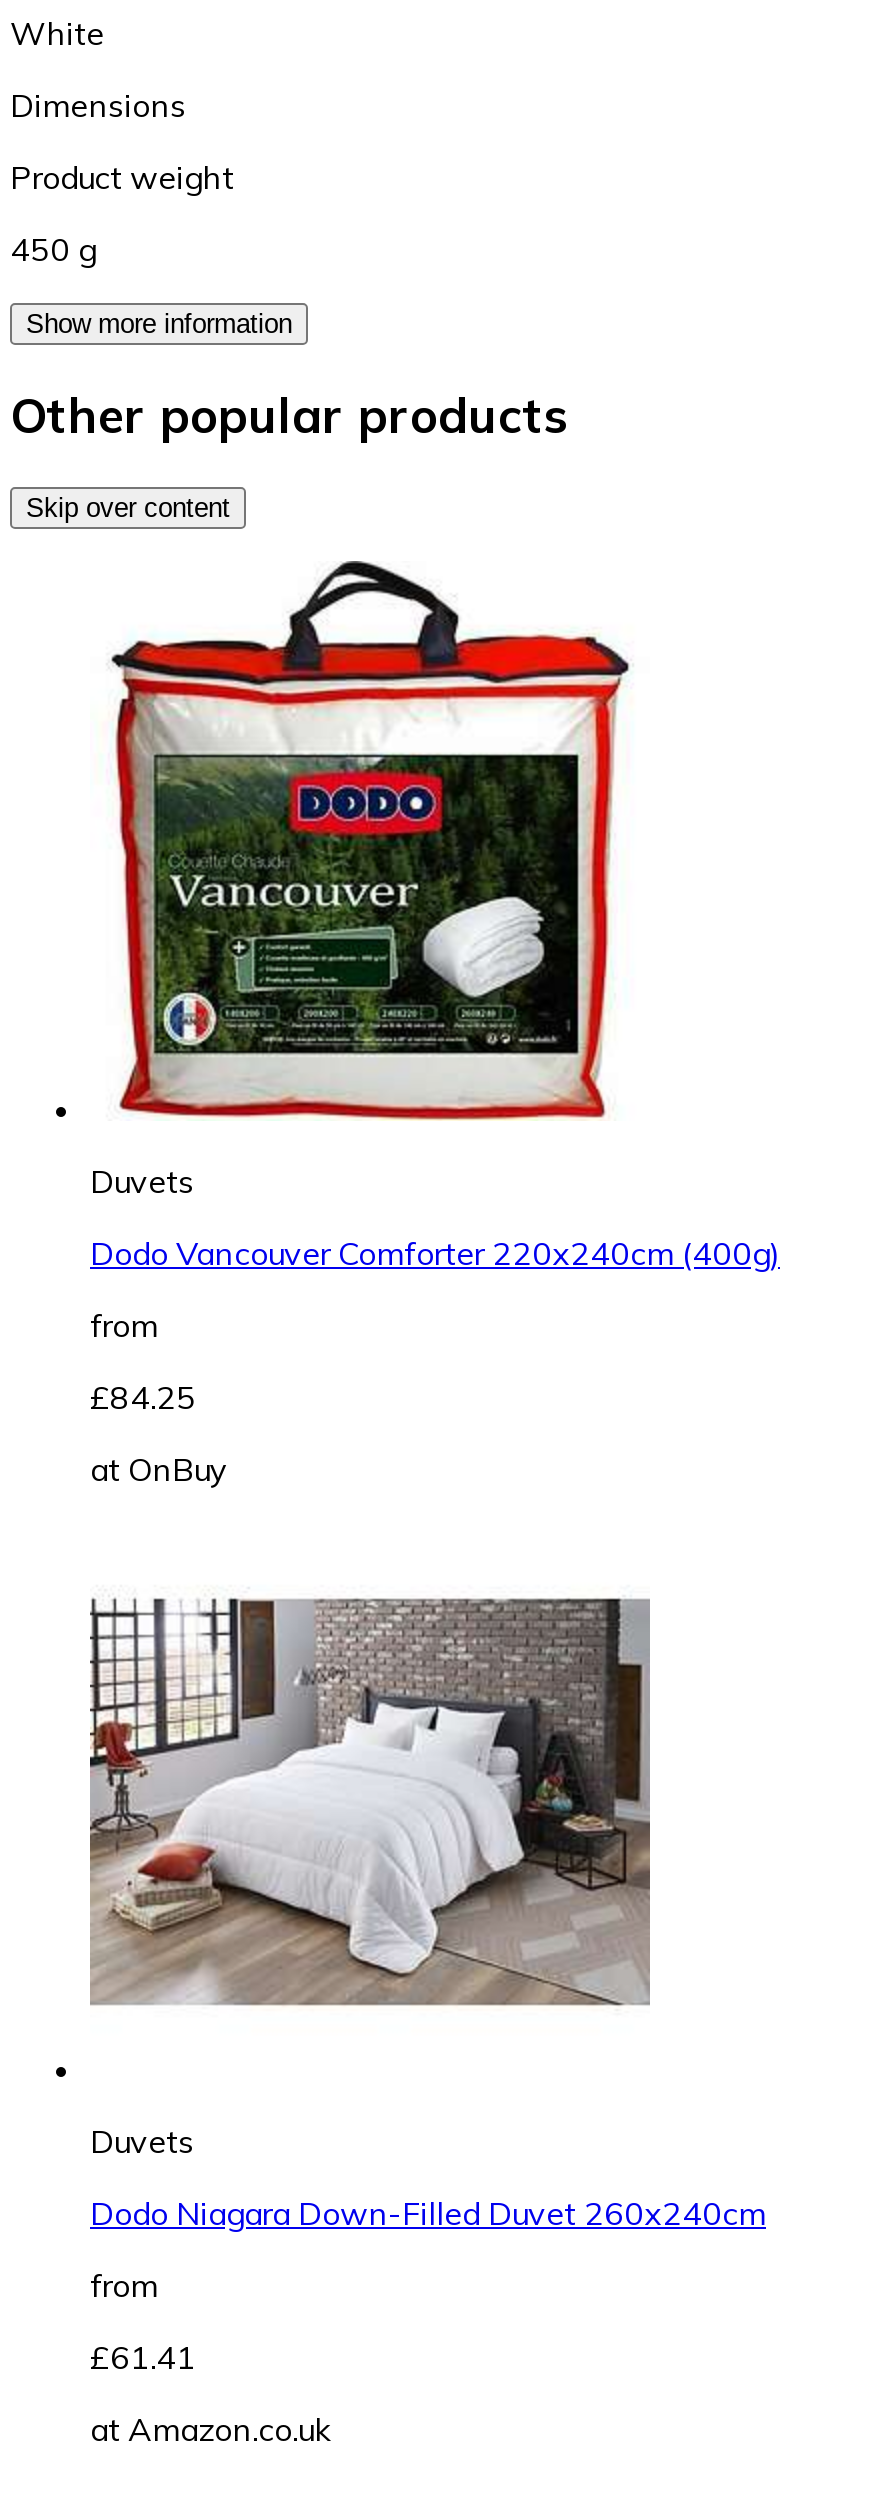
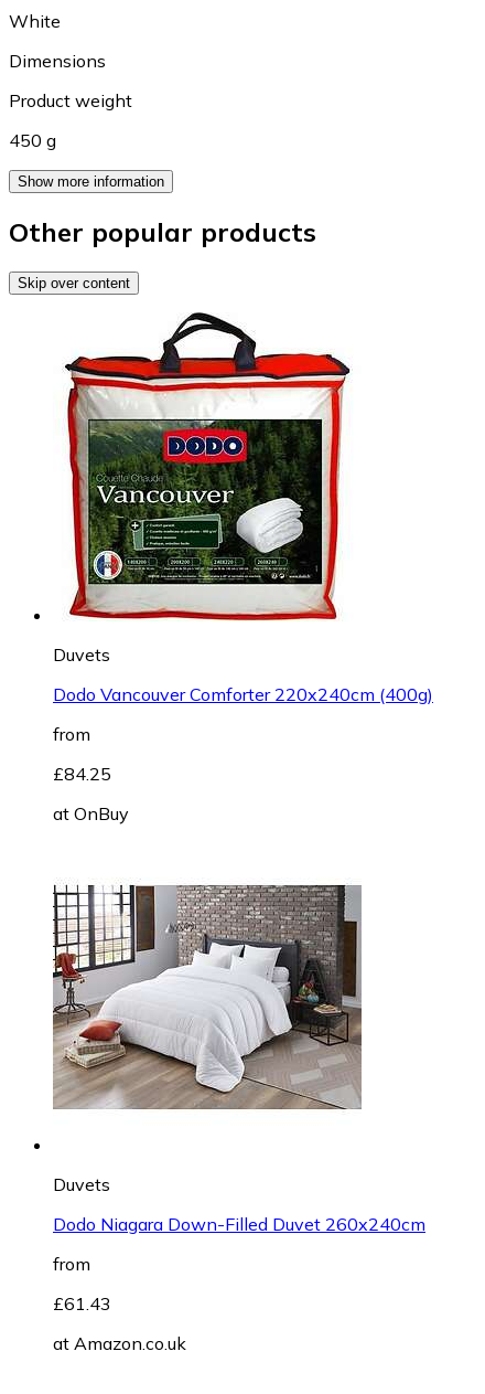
- £61.41
+ £61.43
